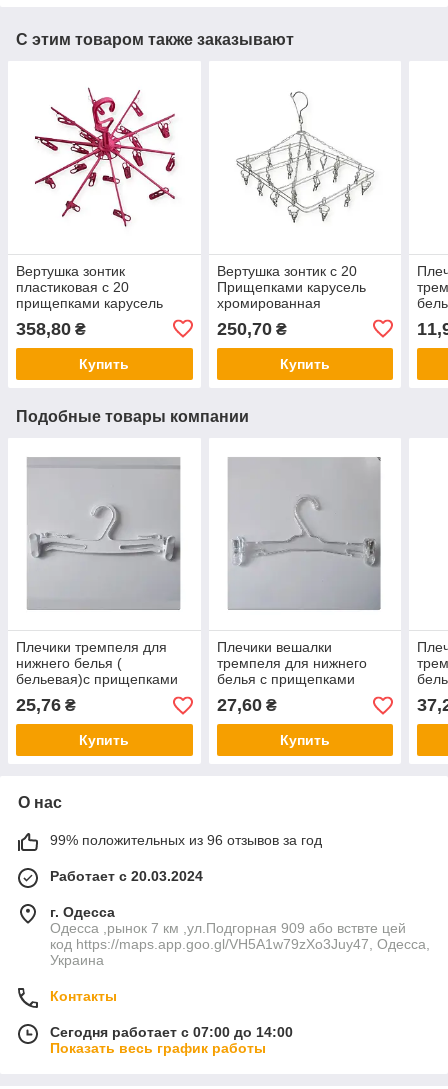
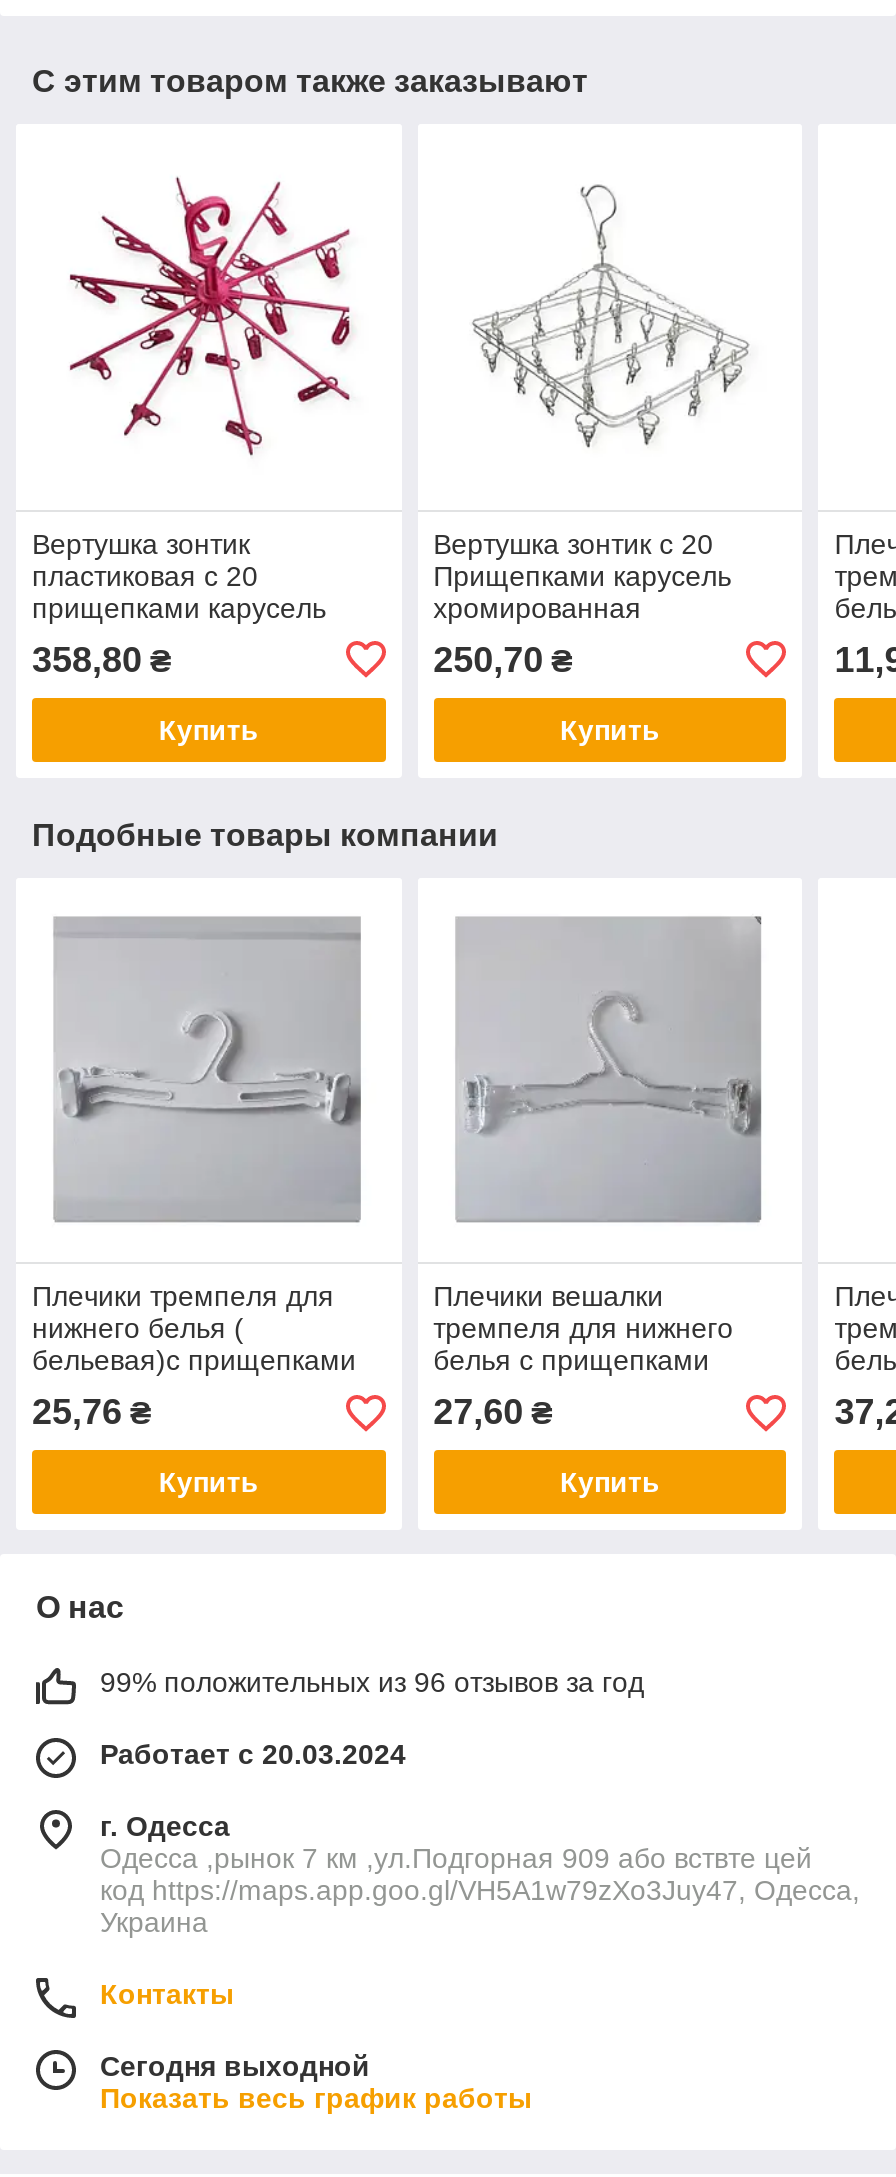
- Сегодня работает с 07:00 до 14:00
+ Сегодня выходной
